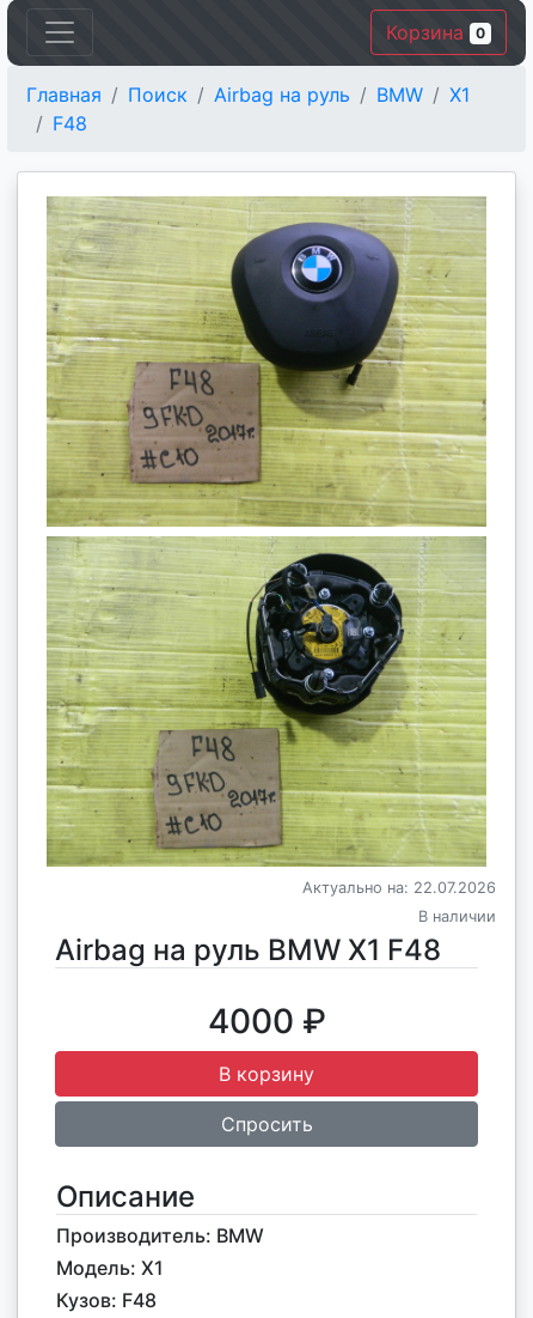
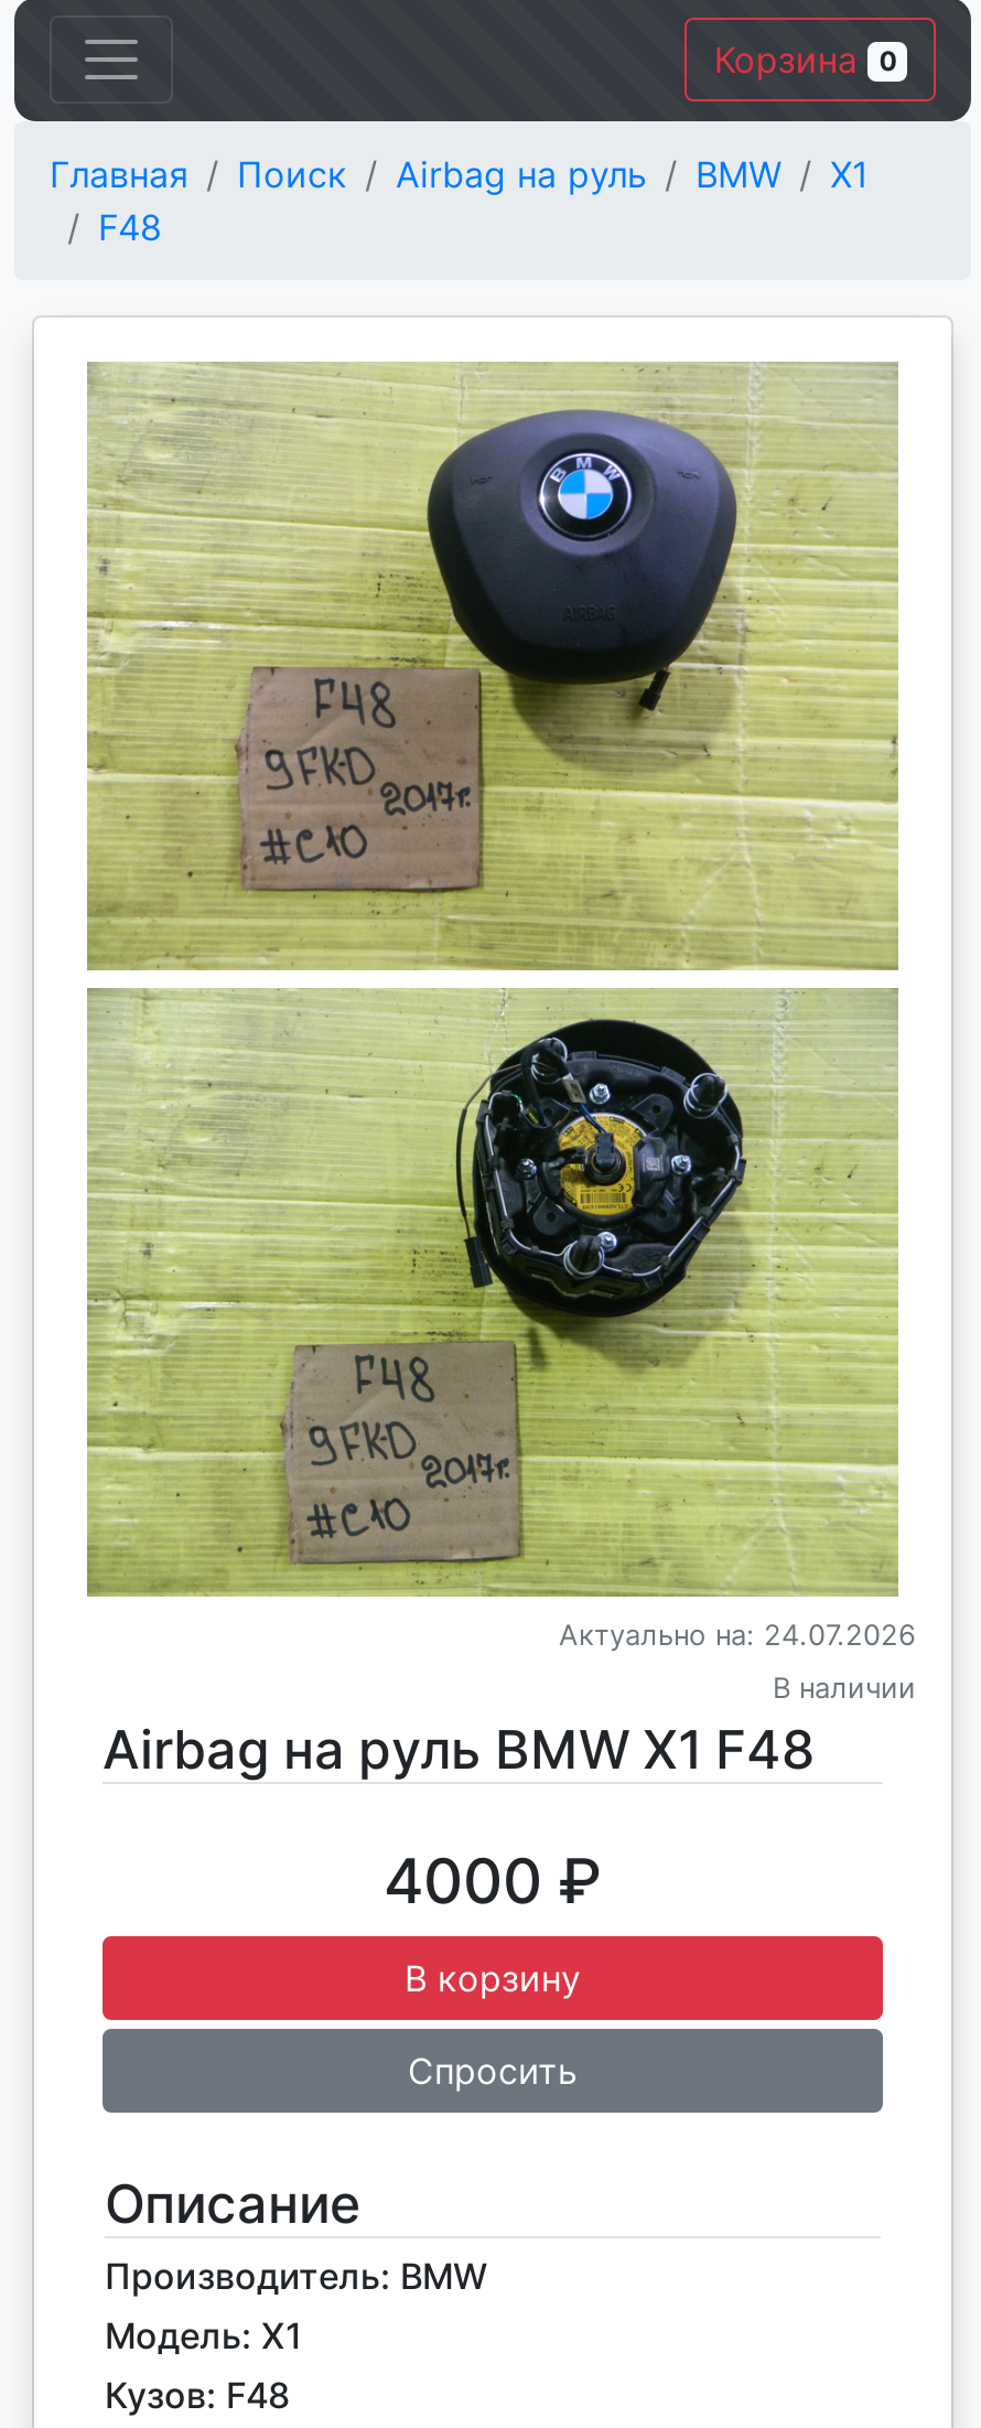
- Актуально на: 22.07.2026
+ Актуально на: 24.07.2026
